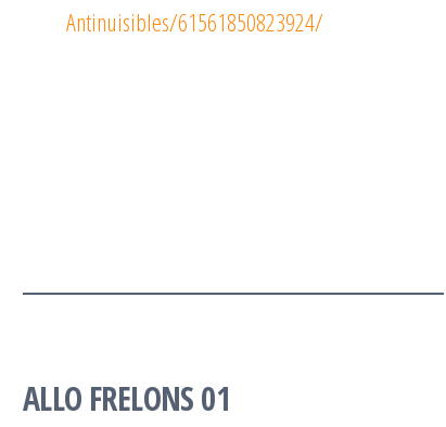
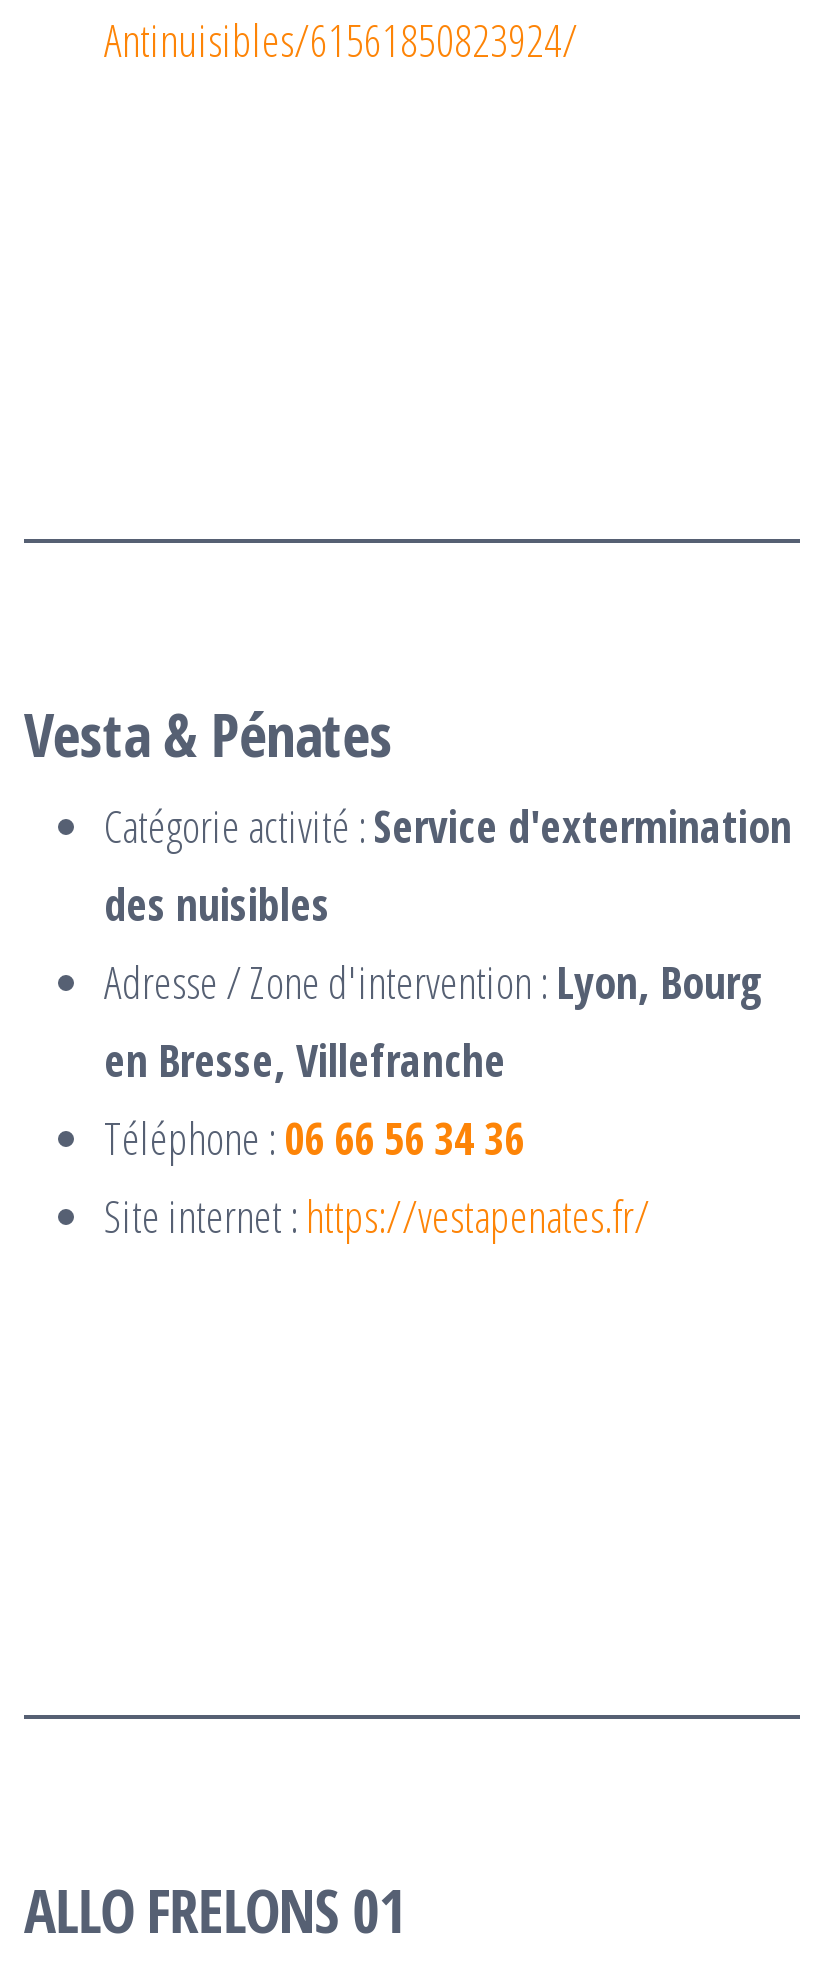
+ Vesta & Pénates
+ Catégorie activité : Service d'extermination
+ des nuisibles
+ Adresse / Zone d'intervention : Lyon, Bourg
+ en Bresse, Villefranche
+ Téléphone : 06 66 56 34 36
+ Site internet : https://vestapenates.fr/
